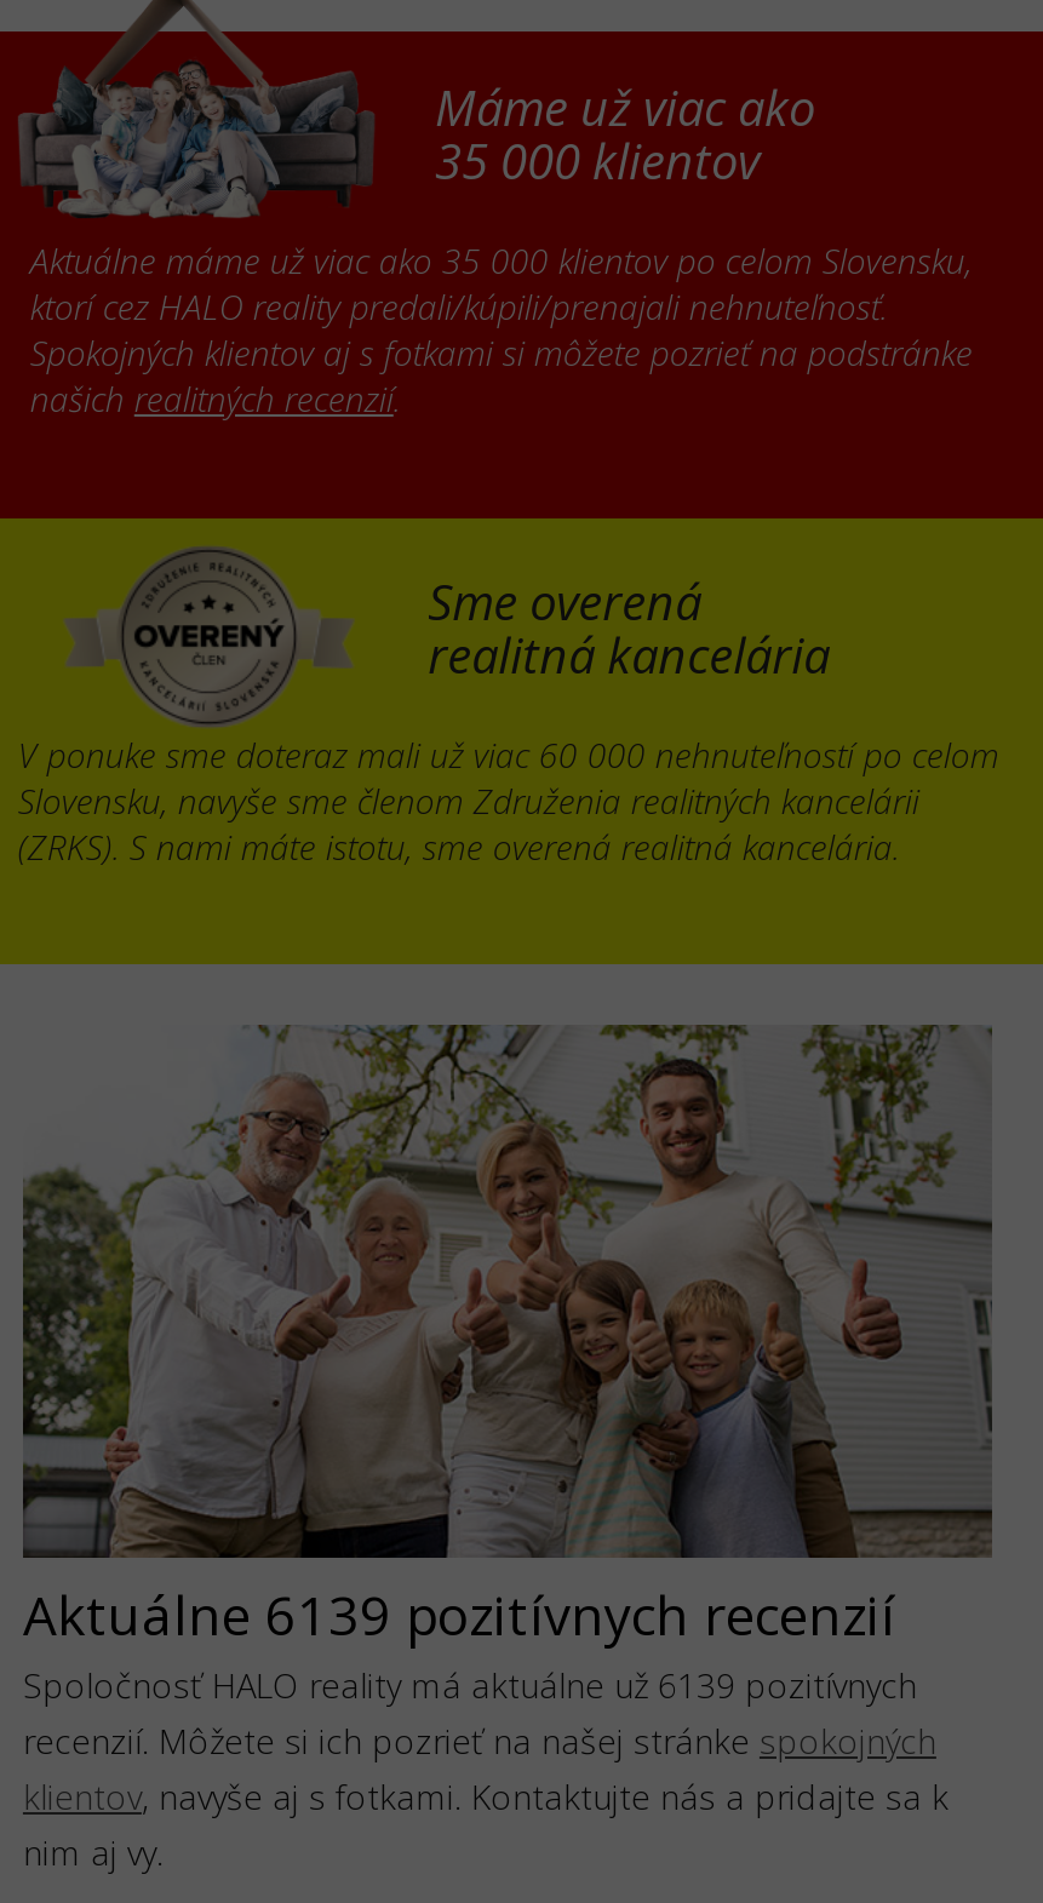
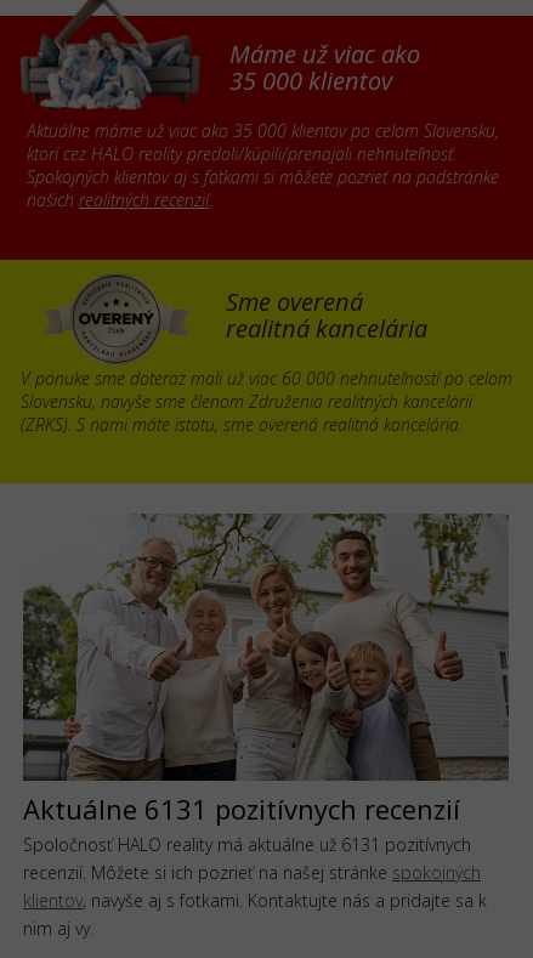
- Aktuálne 6139 pozitívnych recenzií
+ Aktuálne 6131 pozitívnych recenzií

- Spoločnosť HALO reality má aktuálne už 6139 pozitívnych
+ Spoločnosť HALO reality má aktuálne už 6131 pozitívnych
